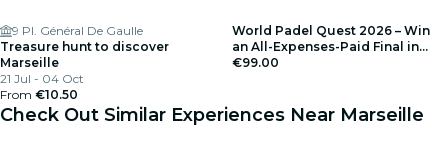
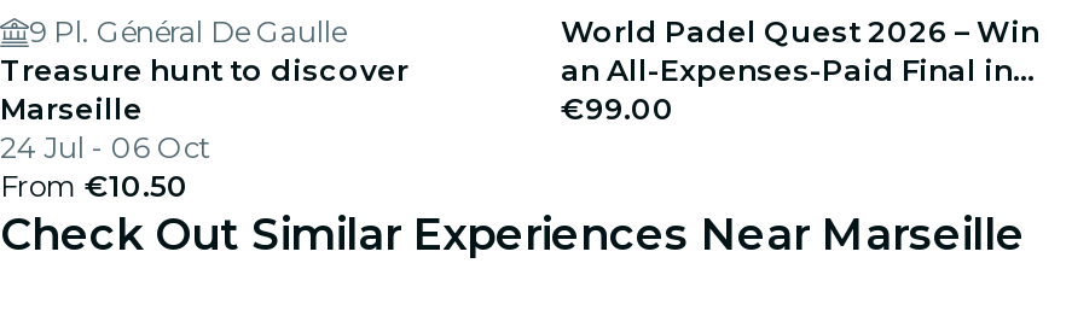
- 21 Jul - 04 Oct
+ 24 Jul - 06 Oct
